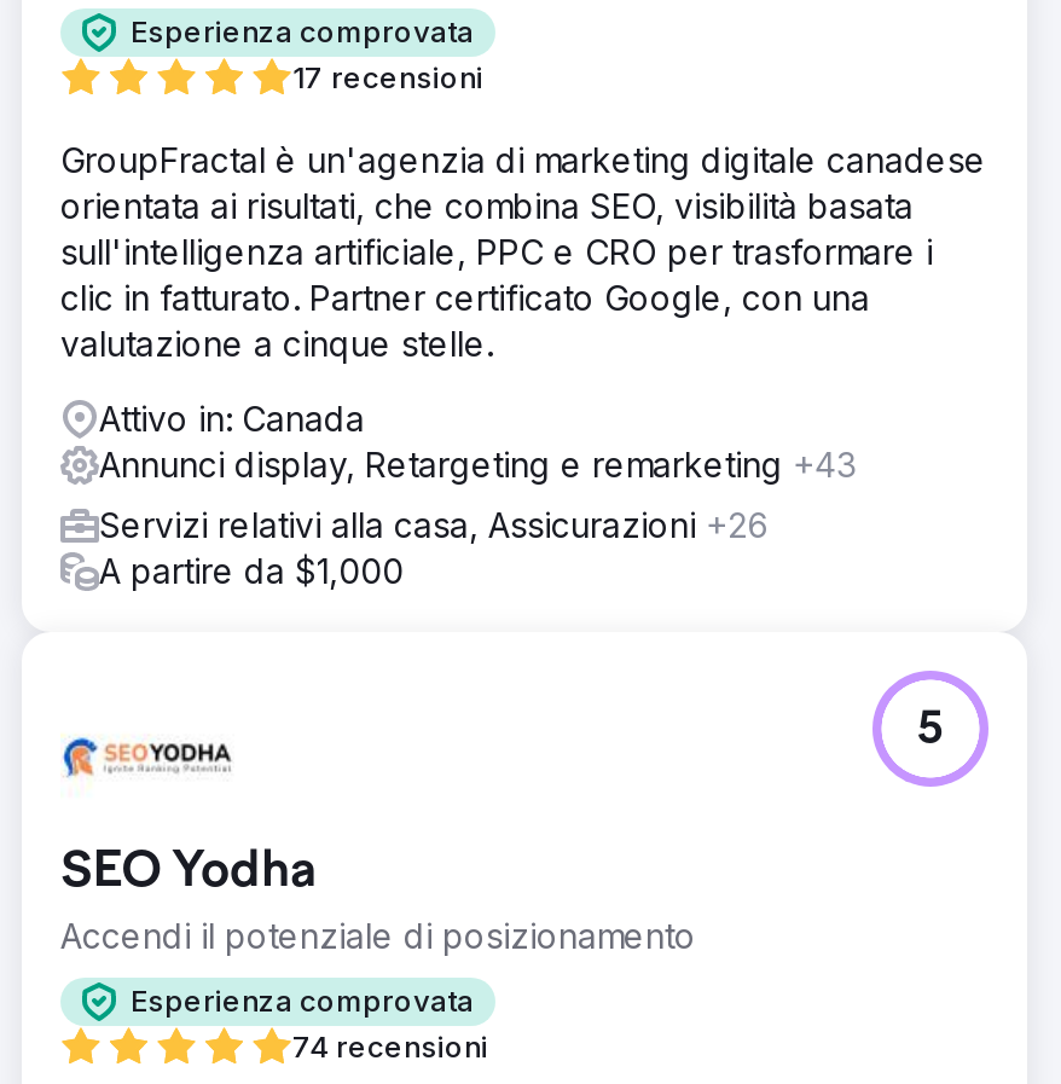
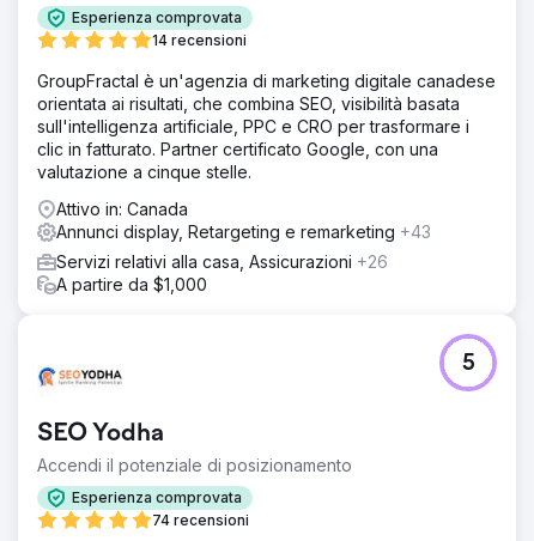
- 17 recensioni
+ 14 recensioni
